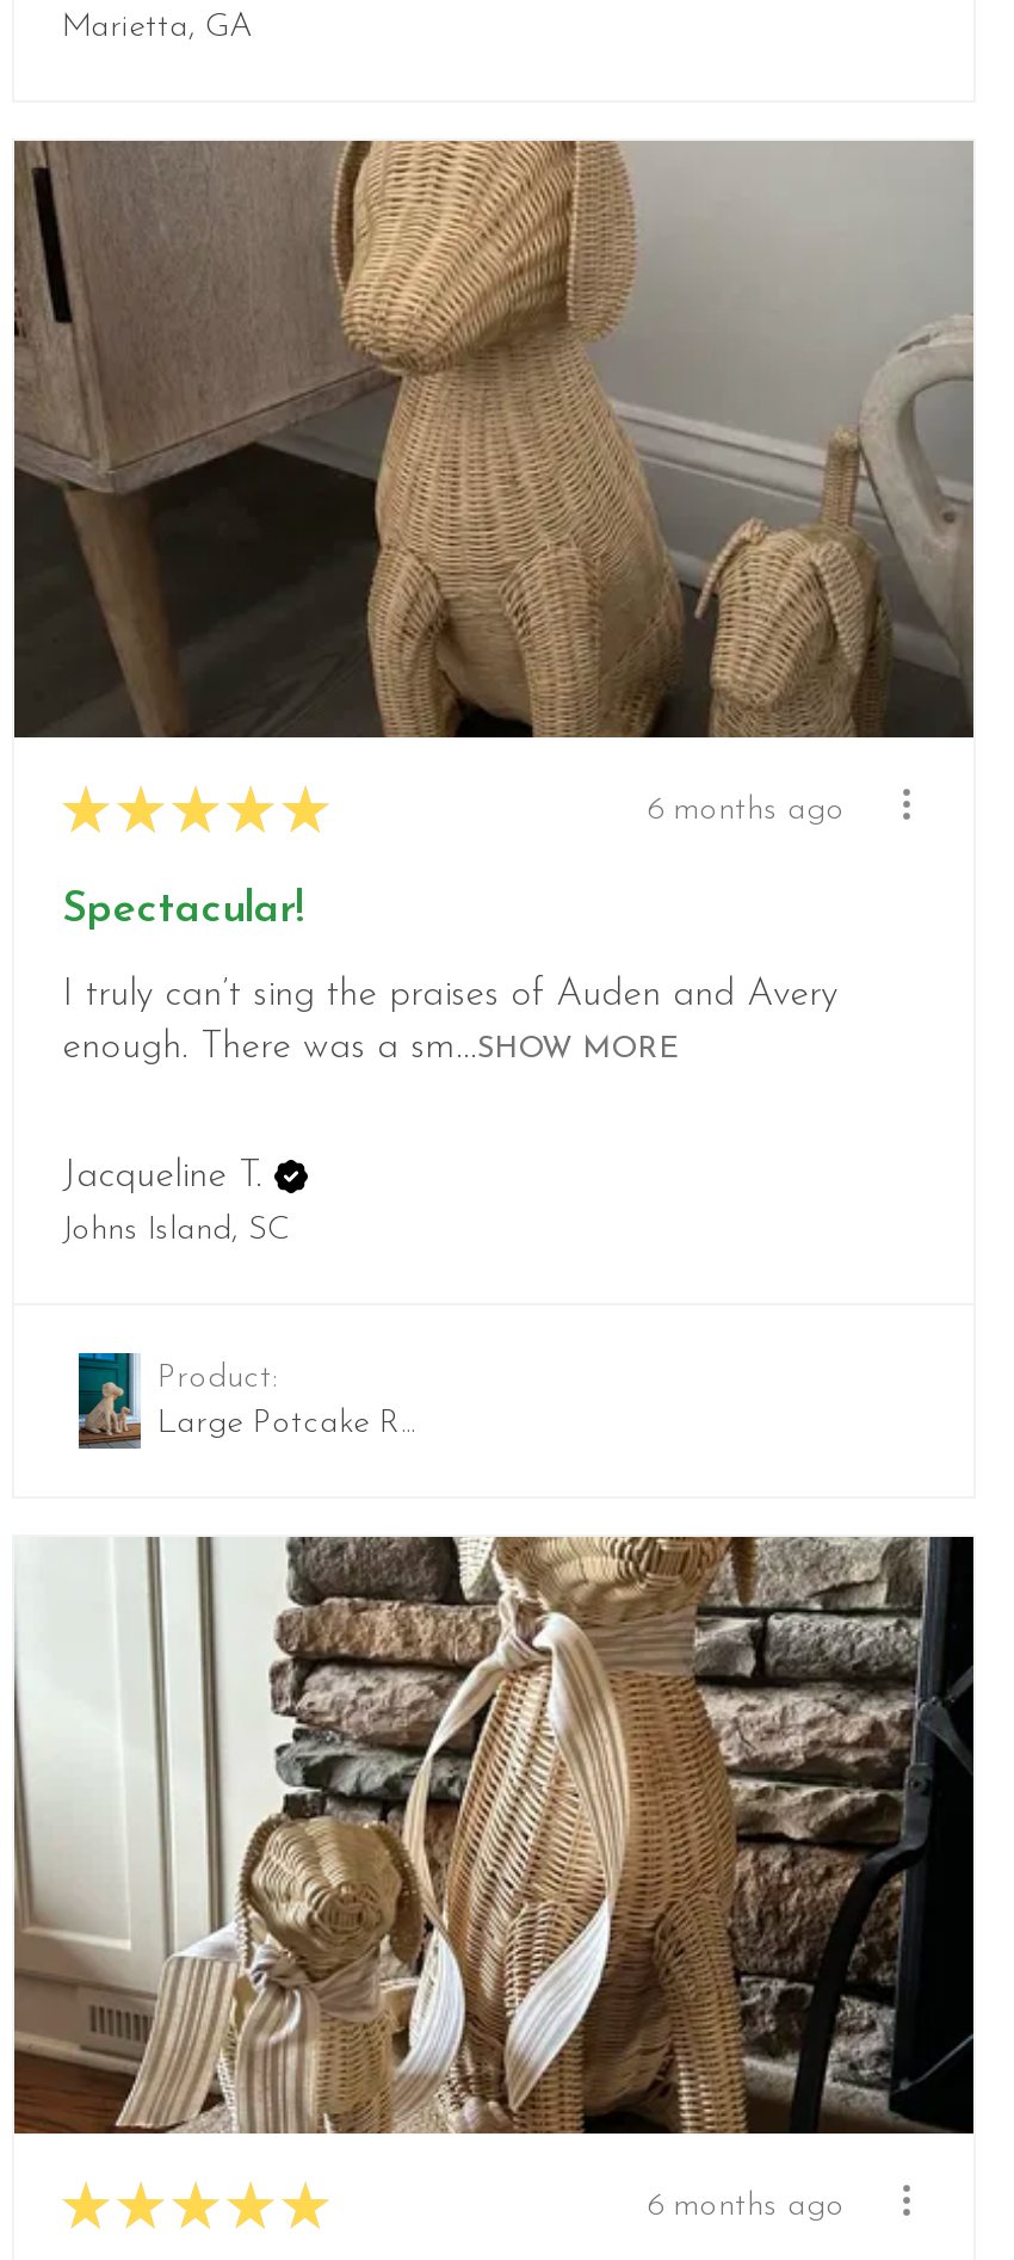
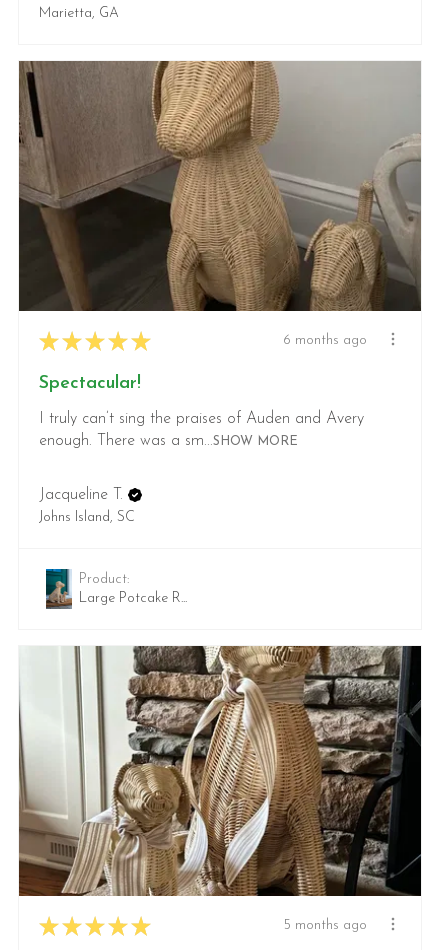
- 6 months ago
+ 5 months ago
